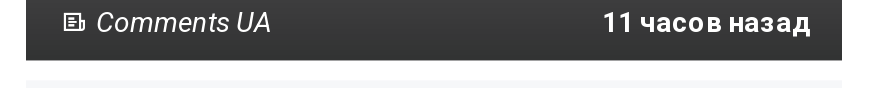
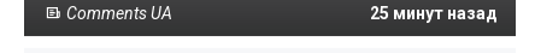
- 11 часов назад
+ 25 минут назад
